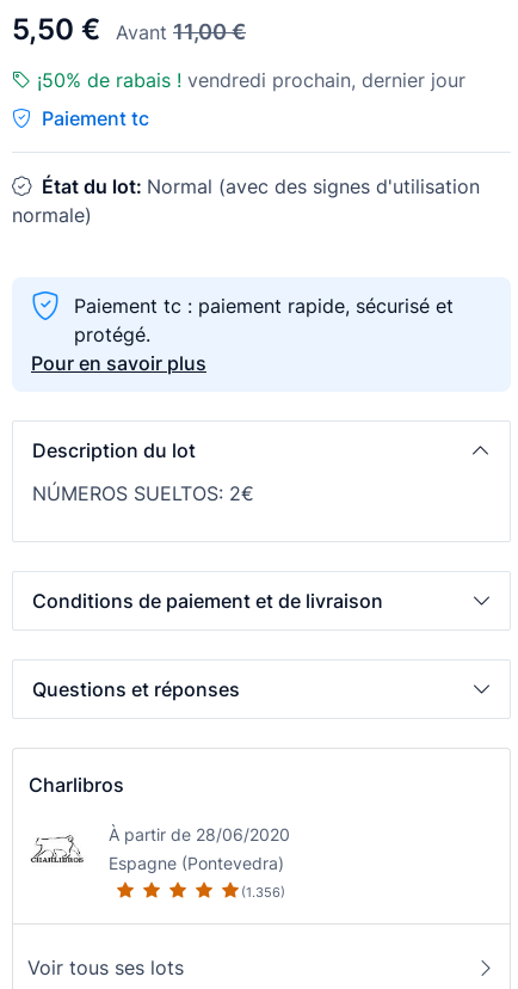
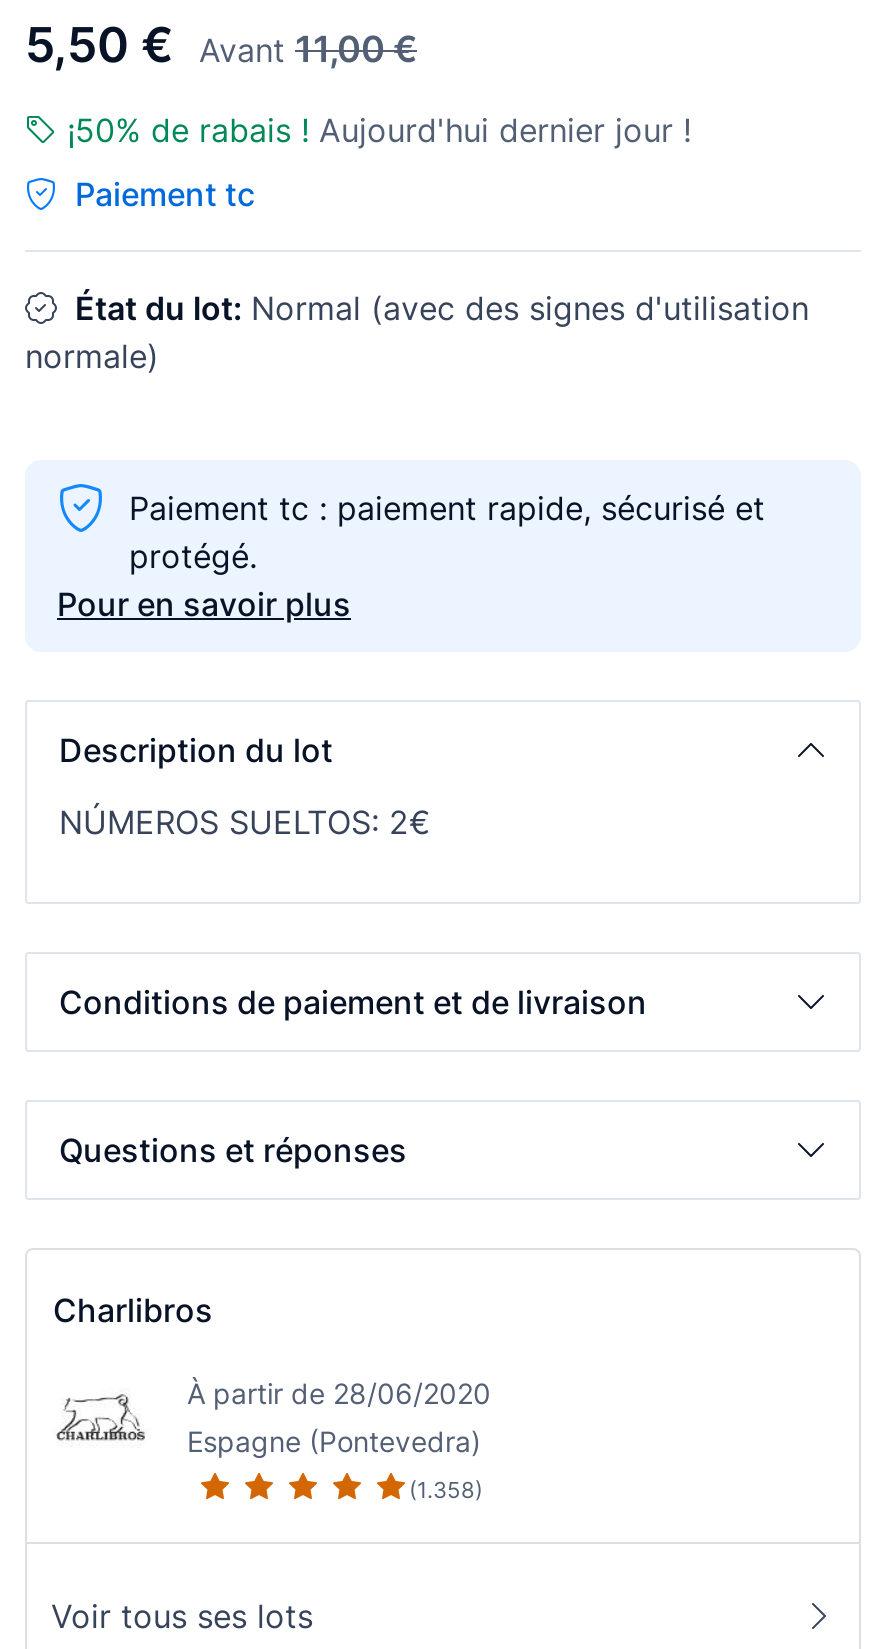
- ¡50% de rabais ! vendredi prochain, dernier jour
+ ¡50% de rabais ! Aujourd'hui dernier jour !

- (1.356)
+ (1.358)
